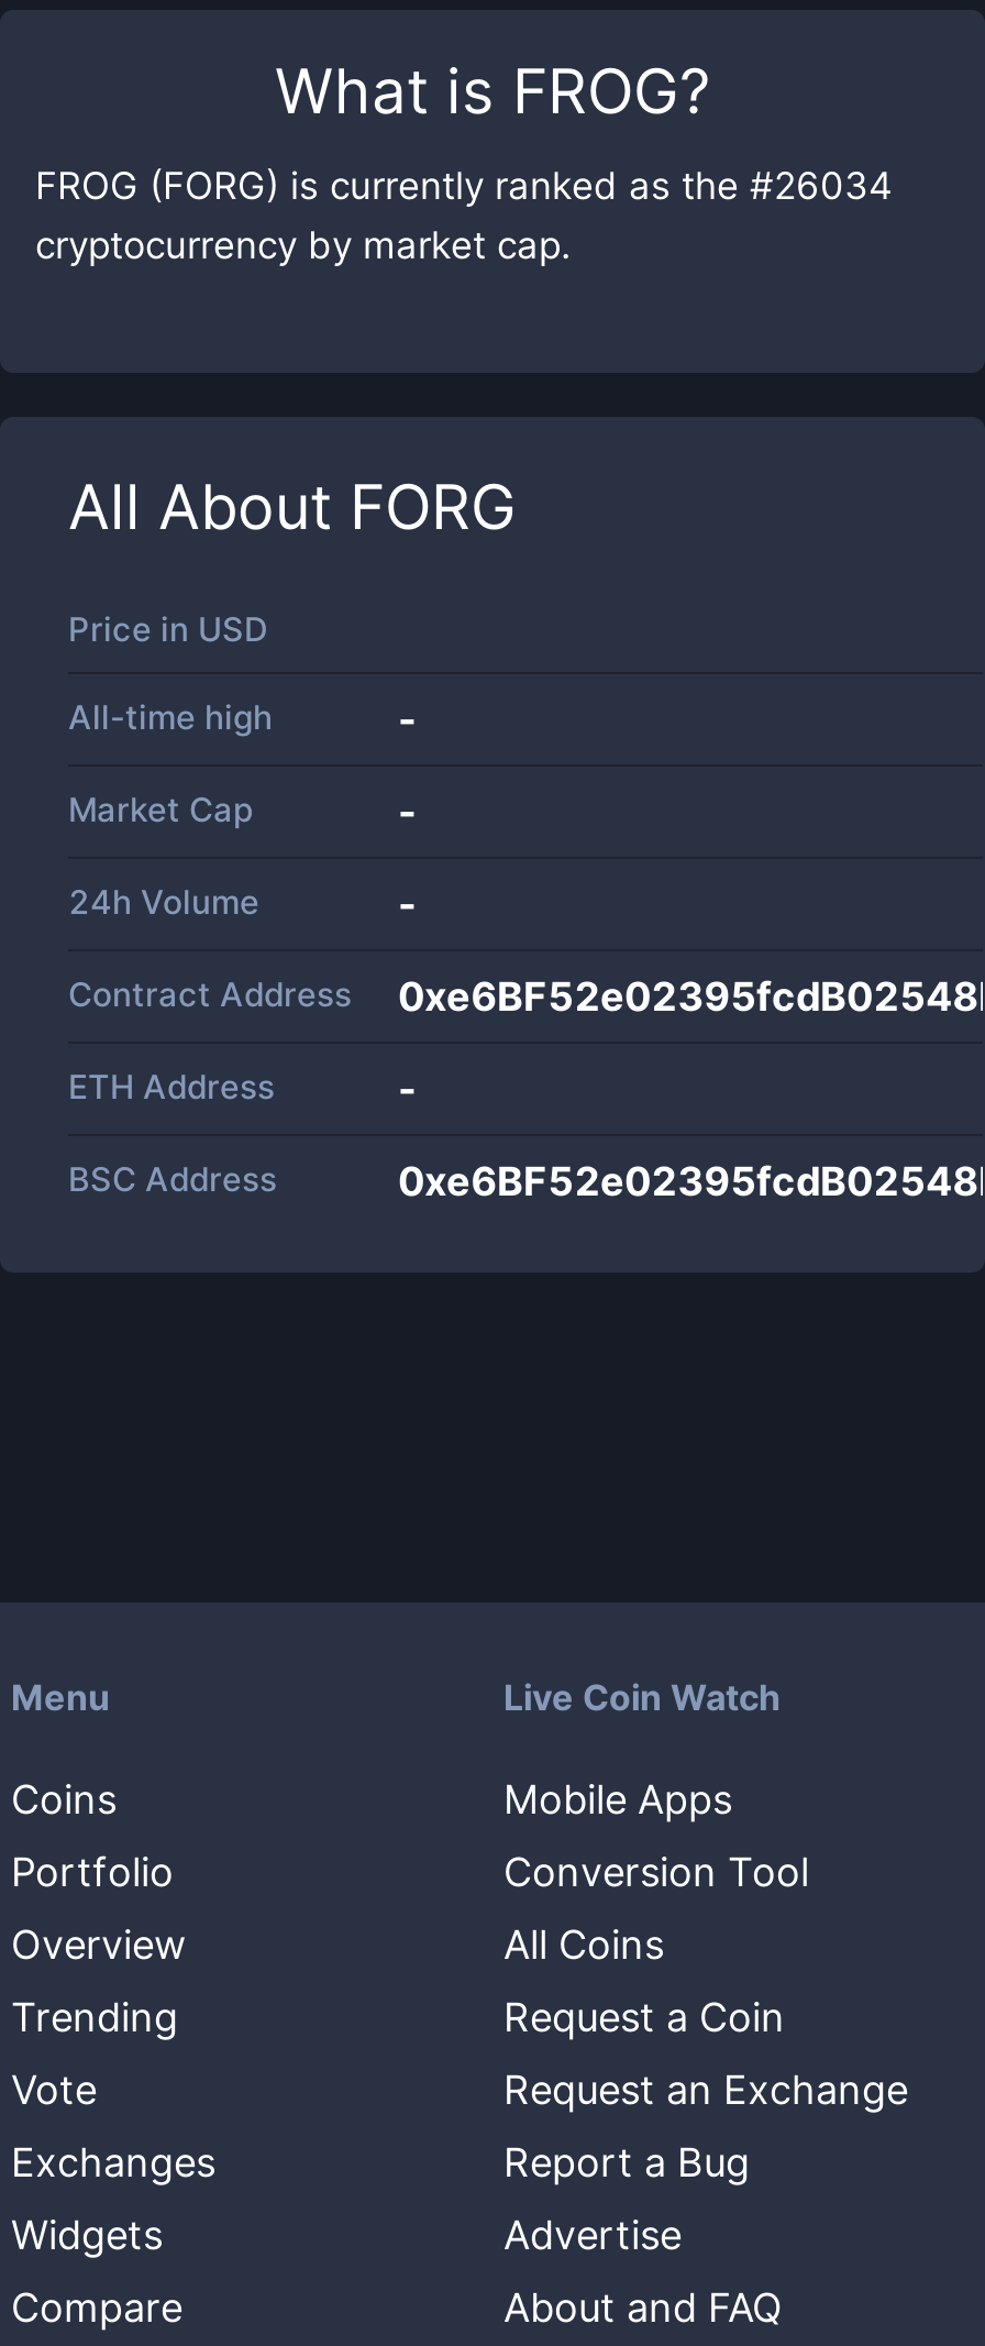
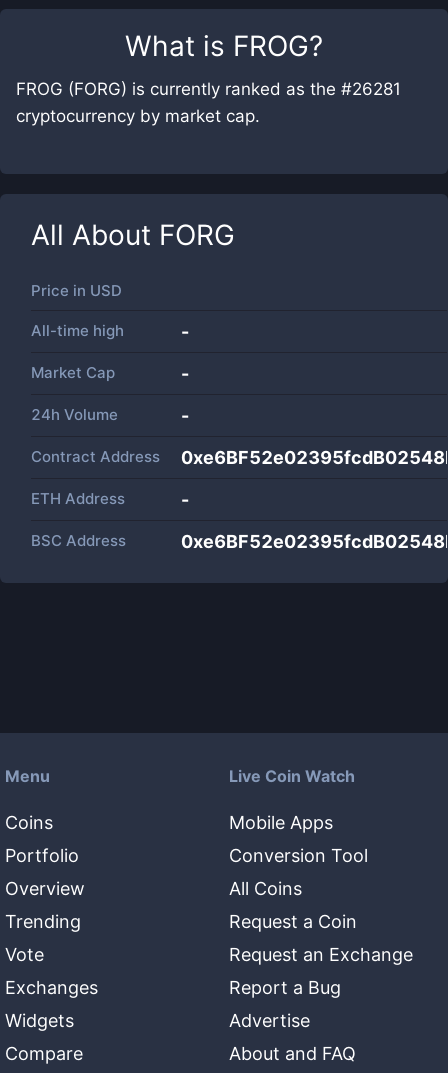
- FROG (FORG) is currently ranked as the #26034
+ FROG (FORG) is currently ranked as the #26281
